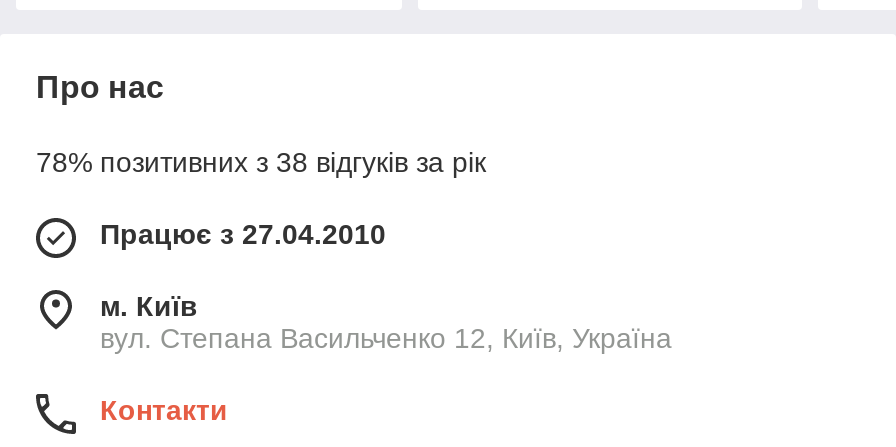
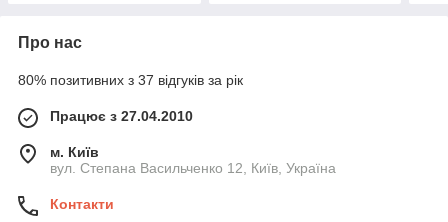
- 78% позитивних з 38 відгуків за рік
+ 80% позитивних з 37 відгуків за рік
